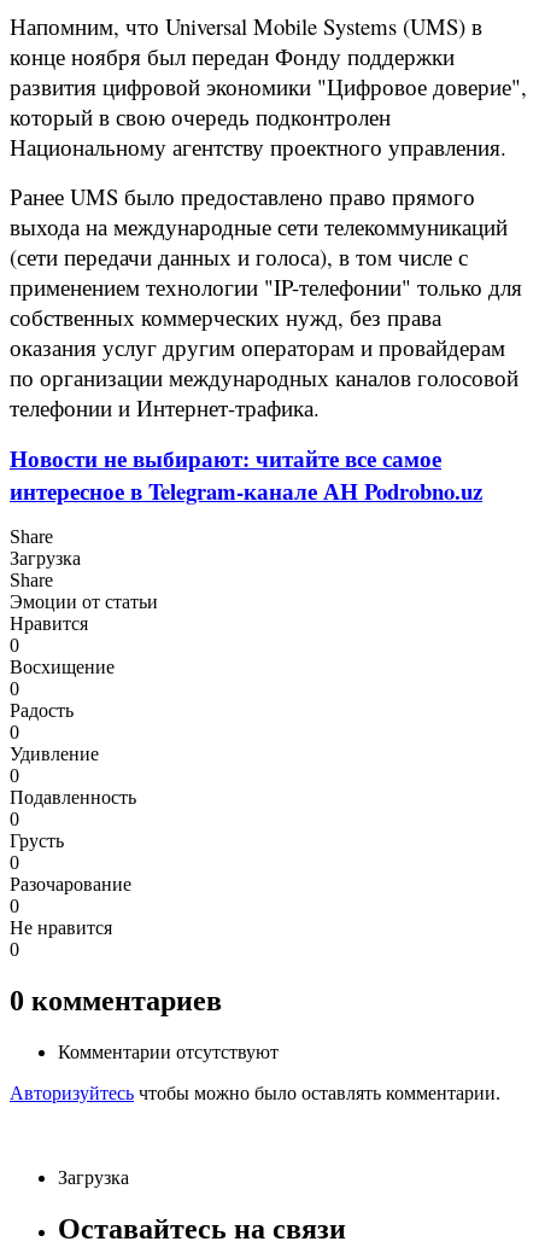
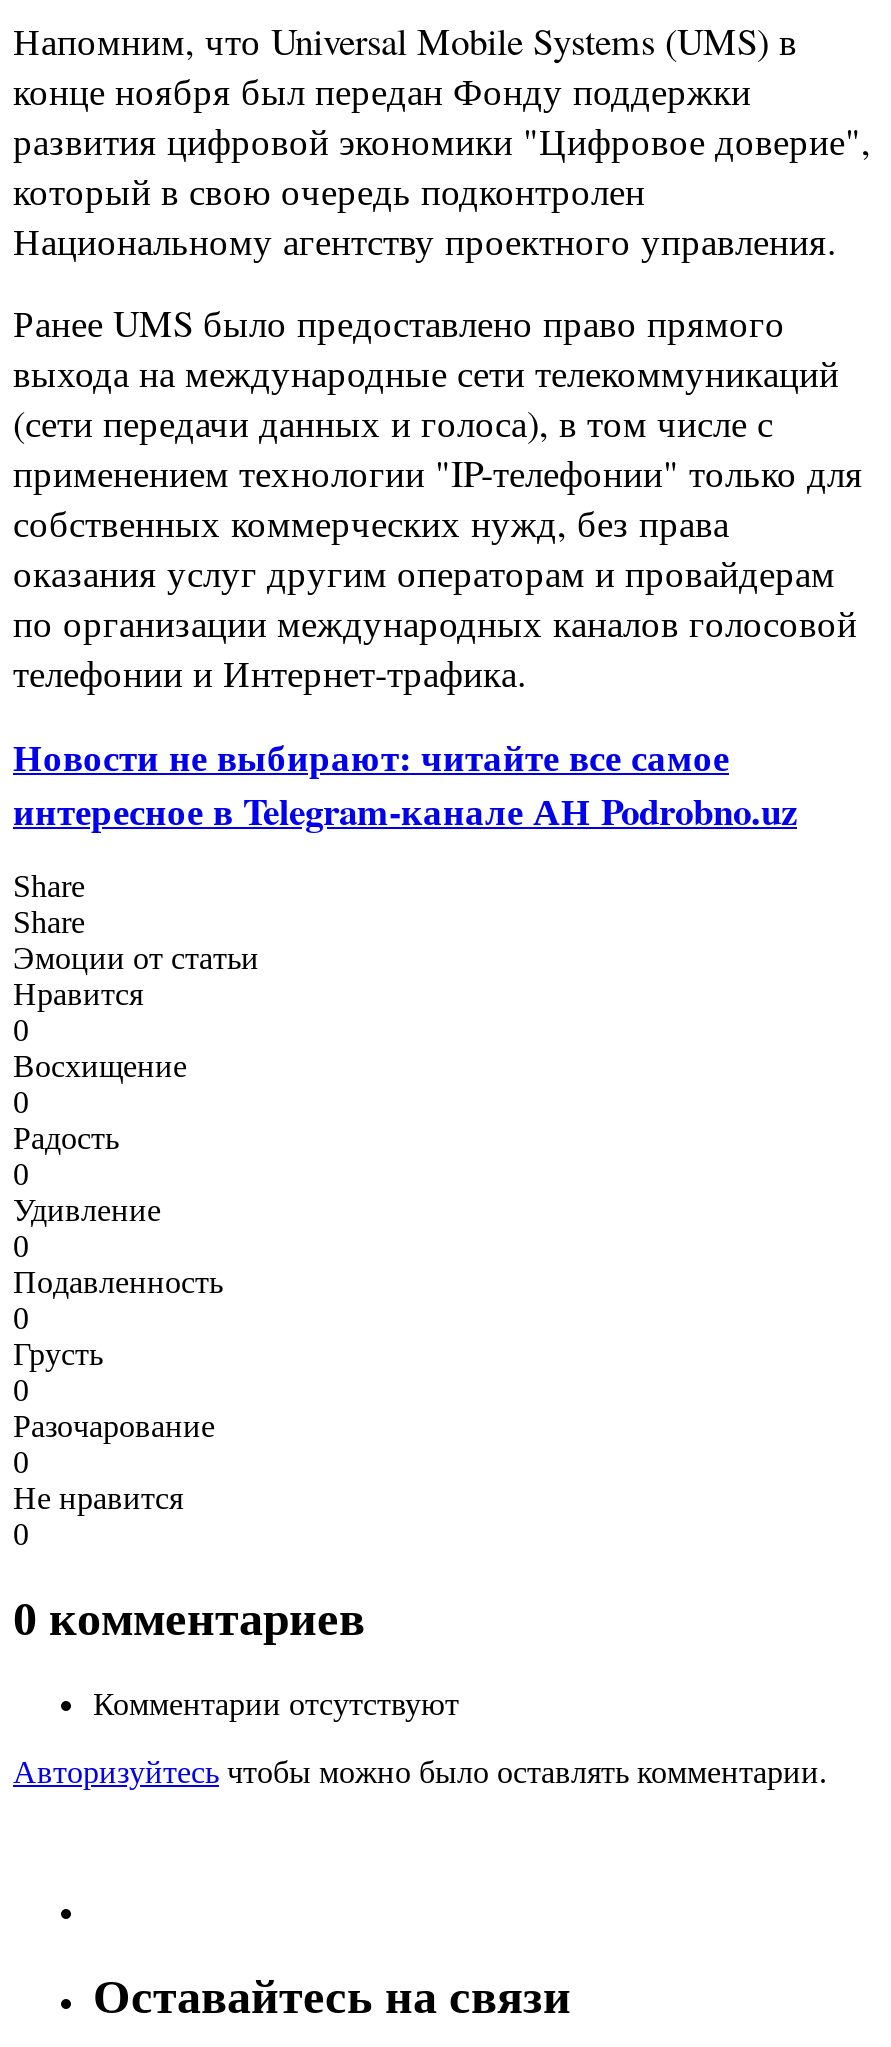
- Загрузка

- Загрузка
